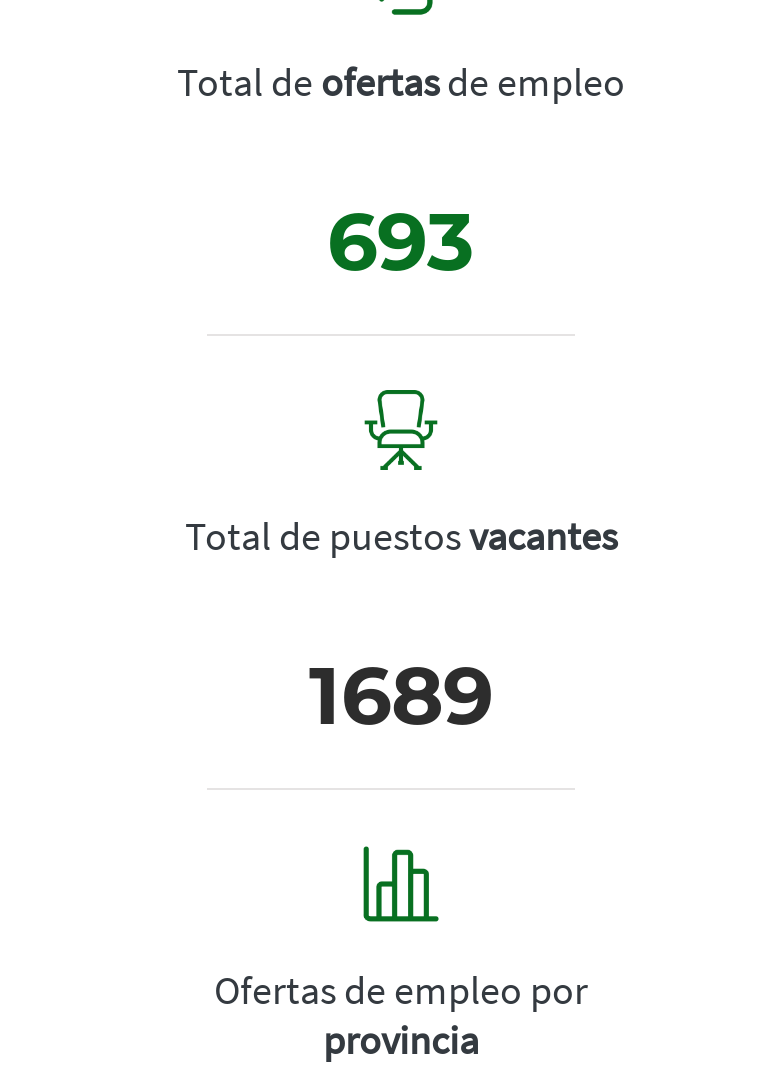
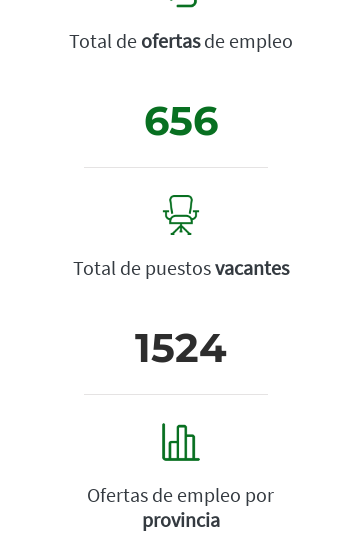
- 693
+ 656

- 1689
+ 1524
